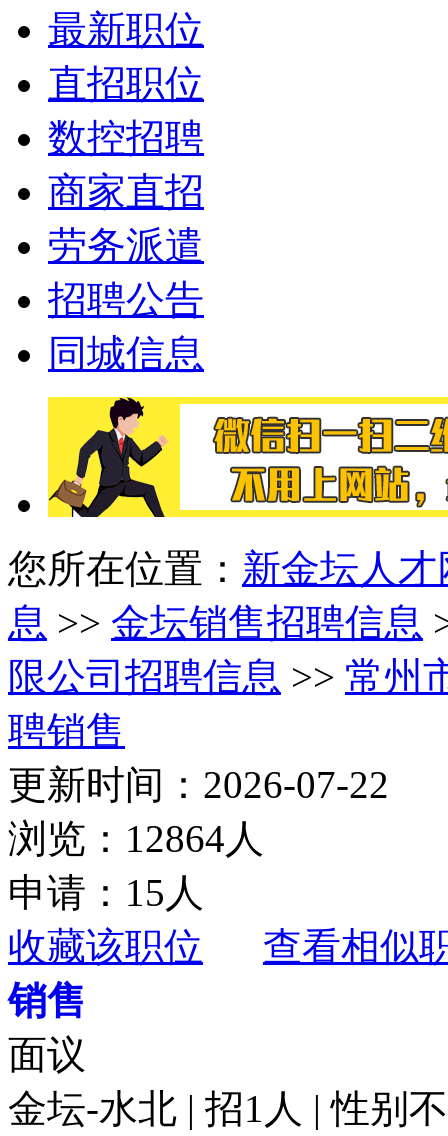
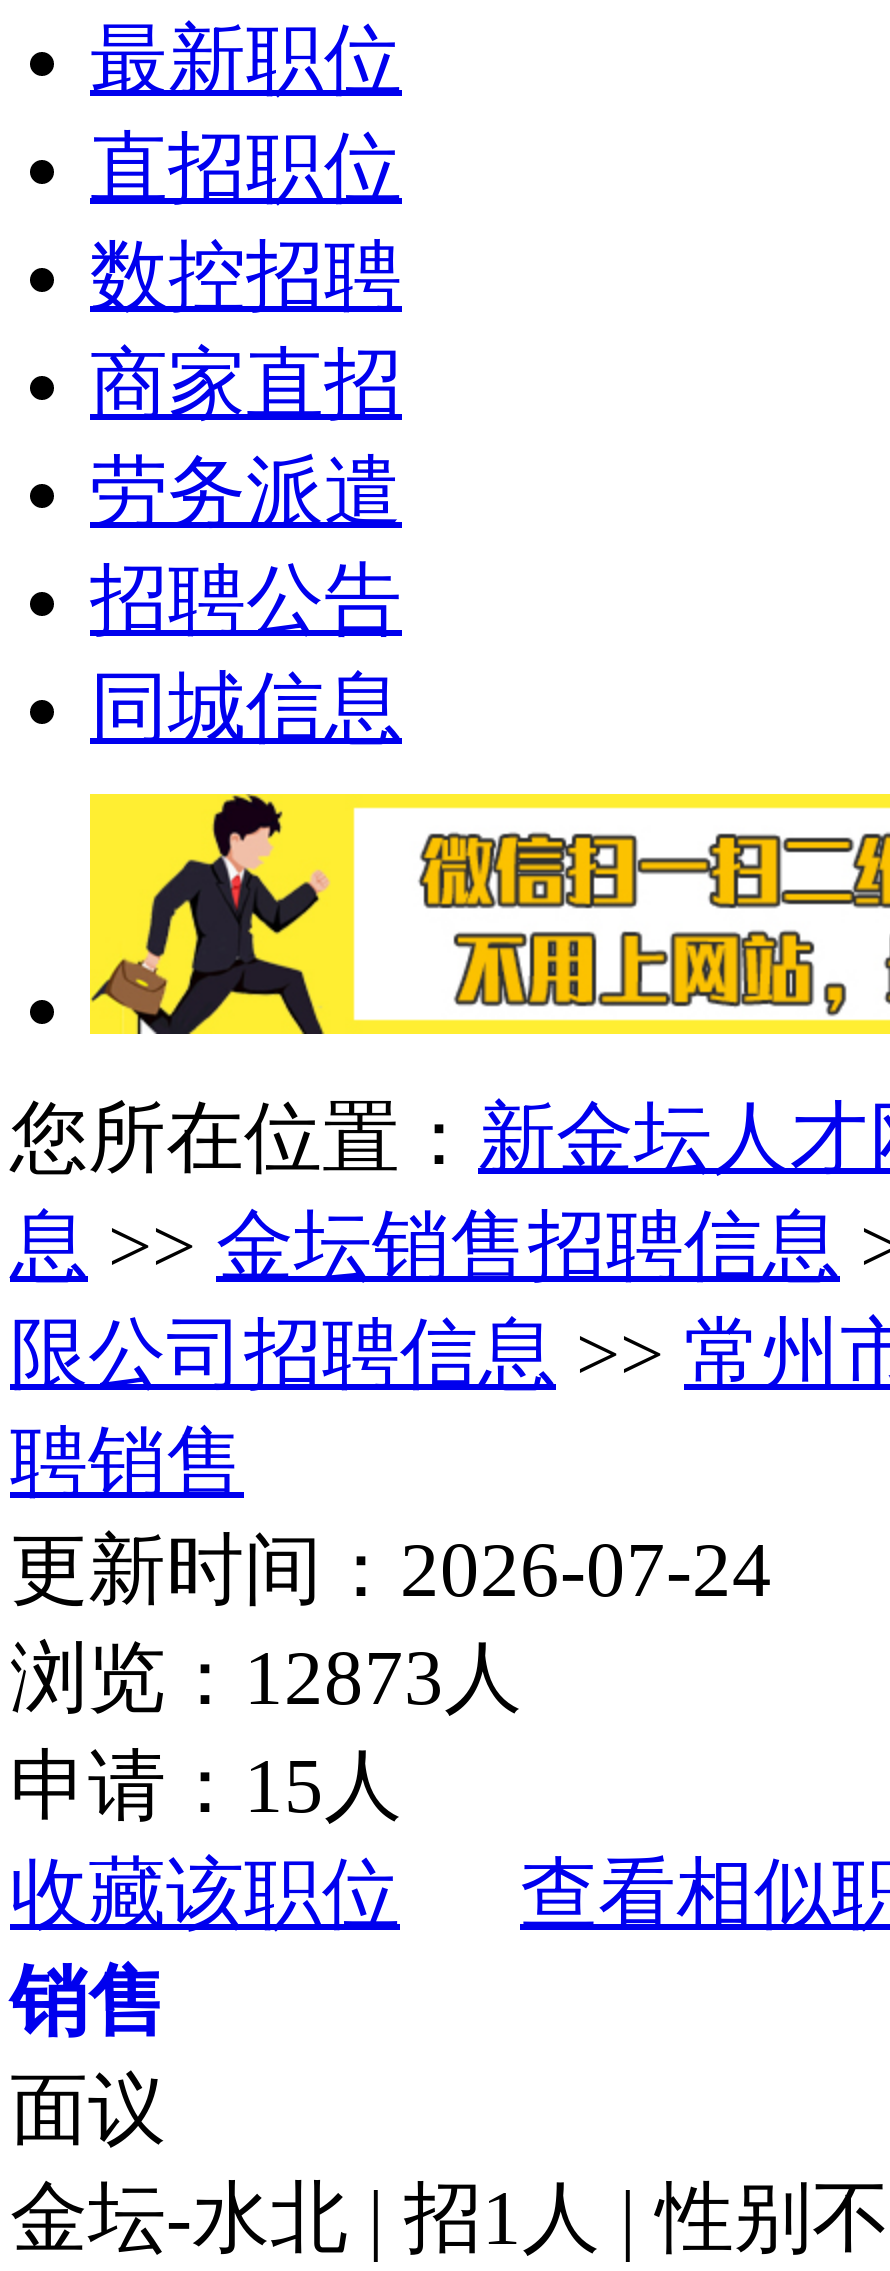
- 更新时间：2026-07-22
+ 更新时间：2026-07-24

- 浏览：12864人
+ 浏览：12873人
